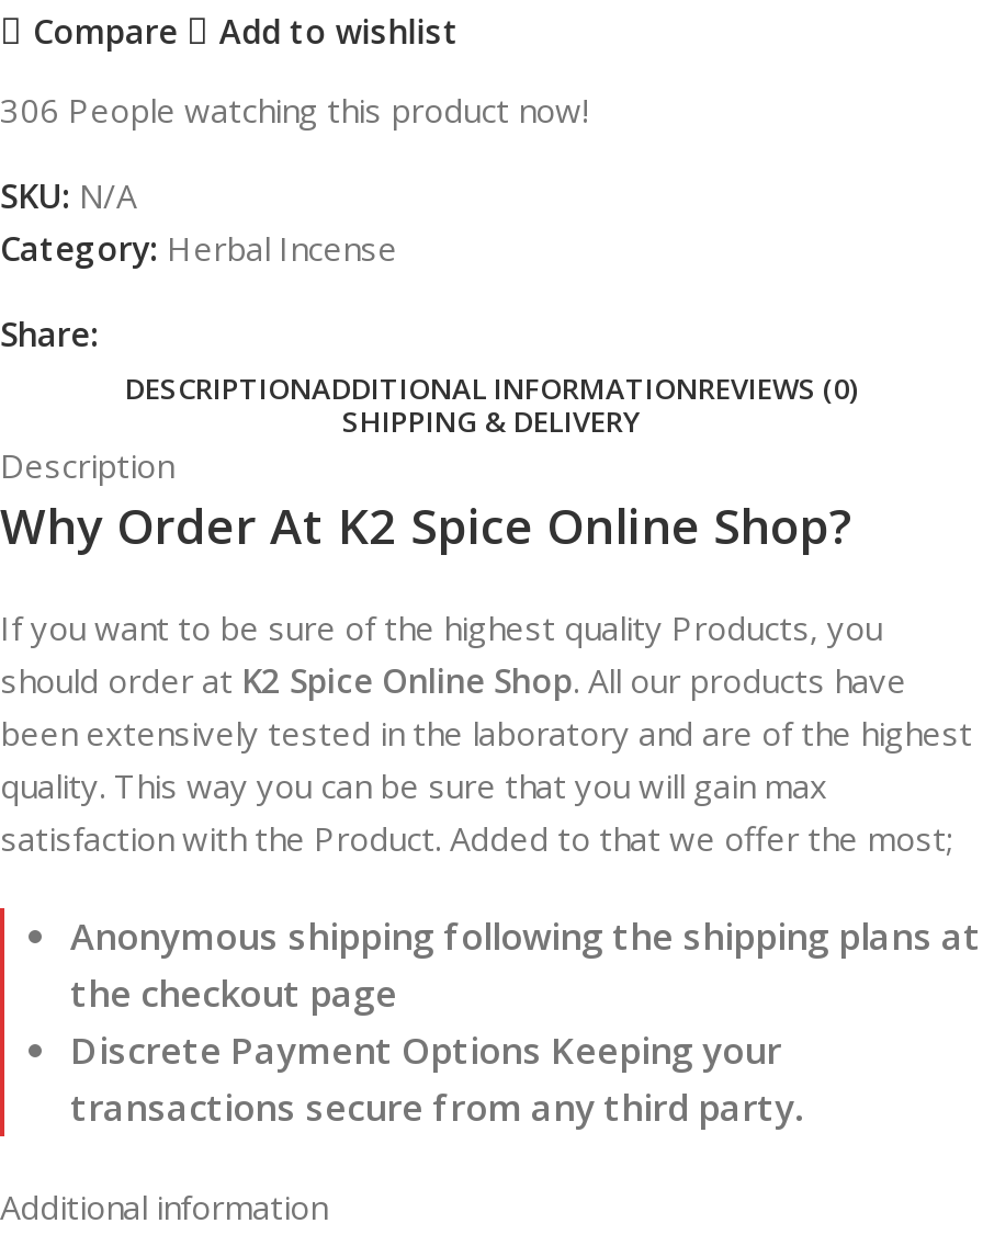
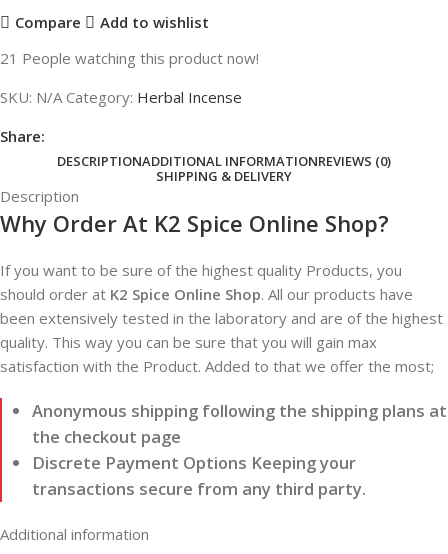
- 306 People watching this product now!
+ 21 People watching this product now!
